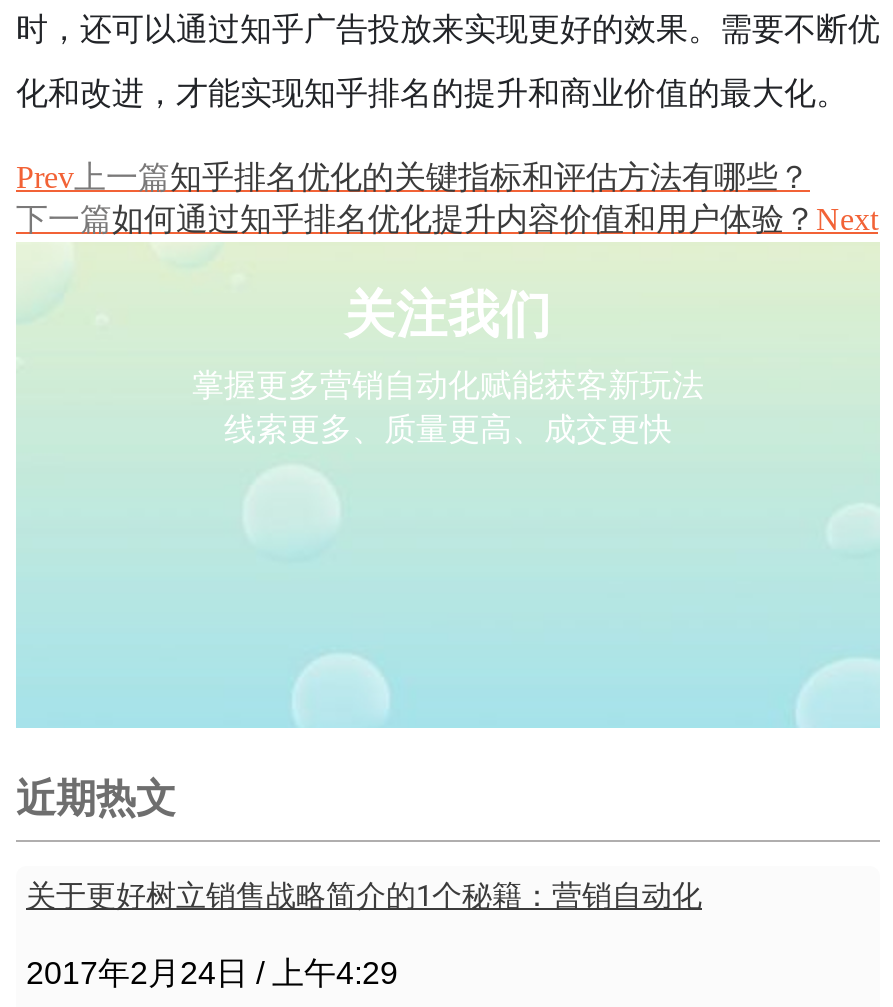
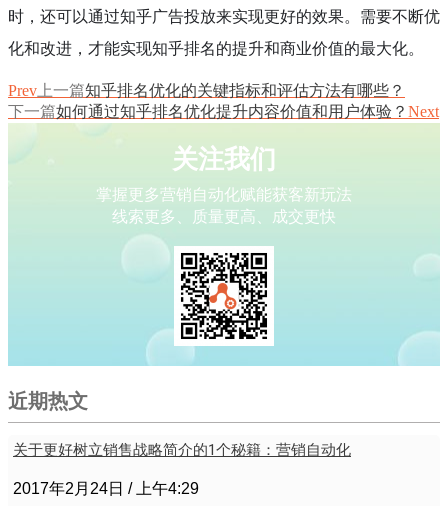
+ [image]
